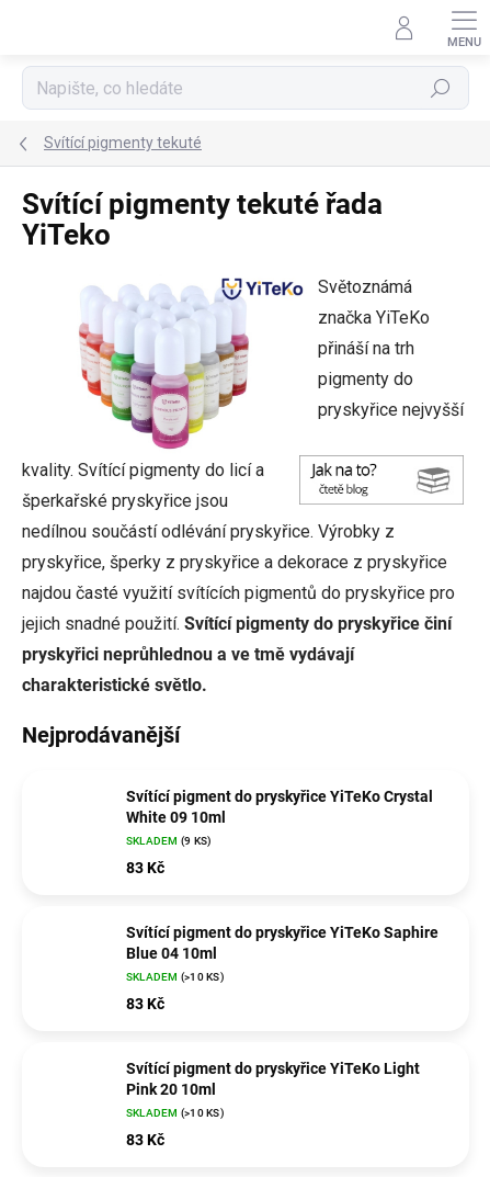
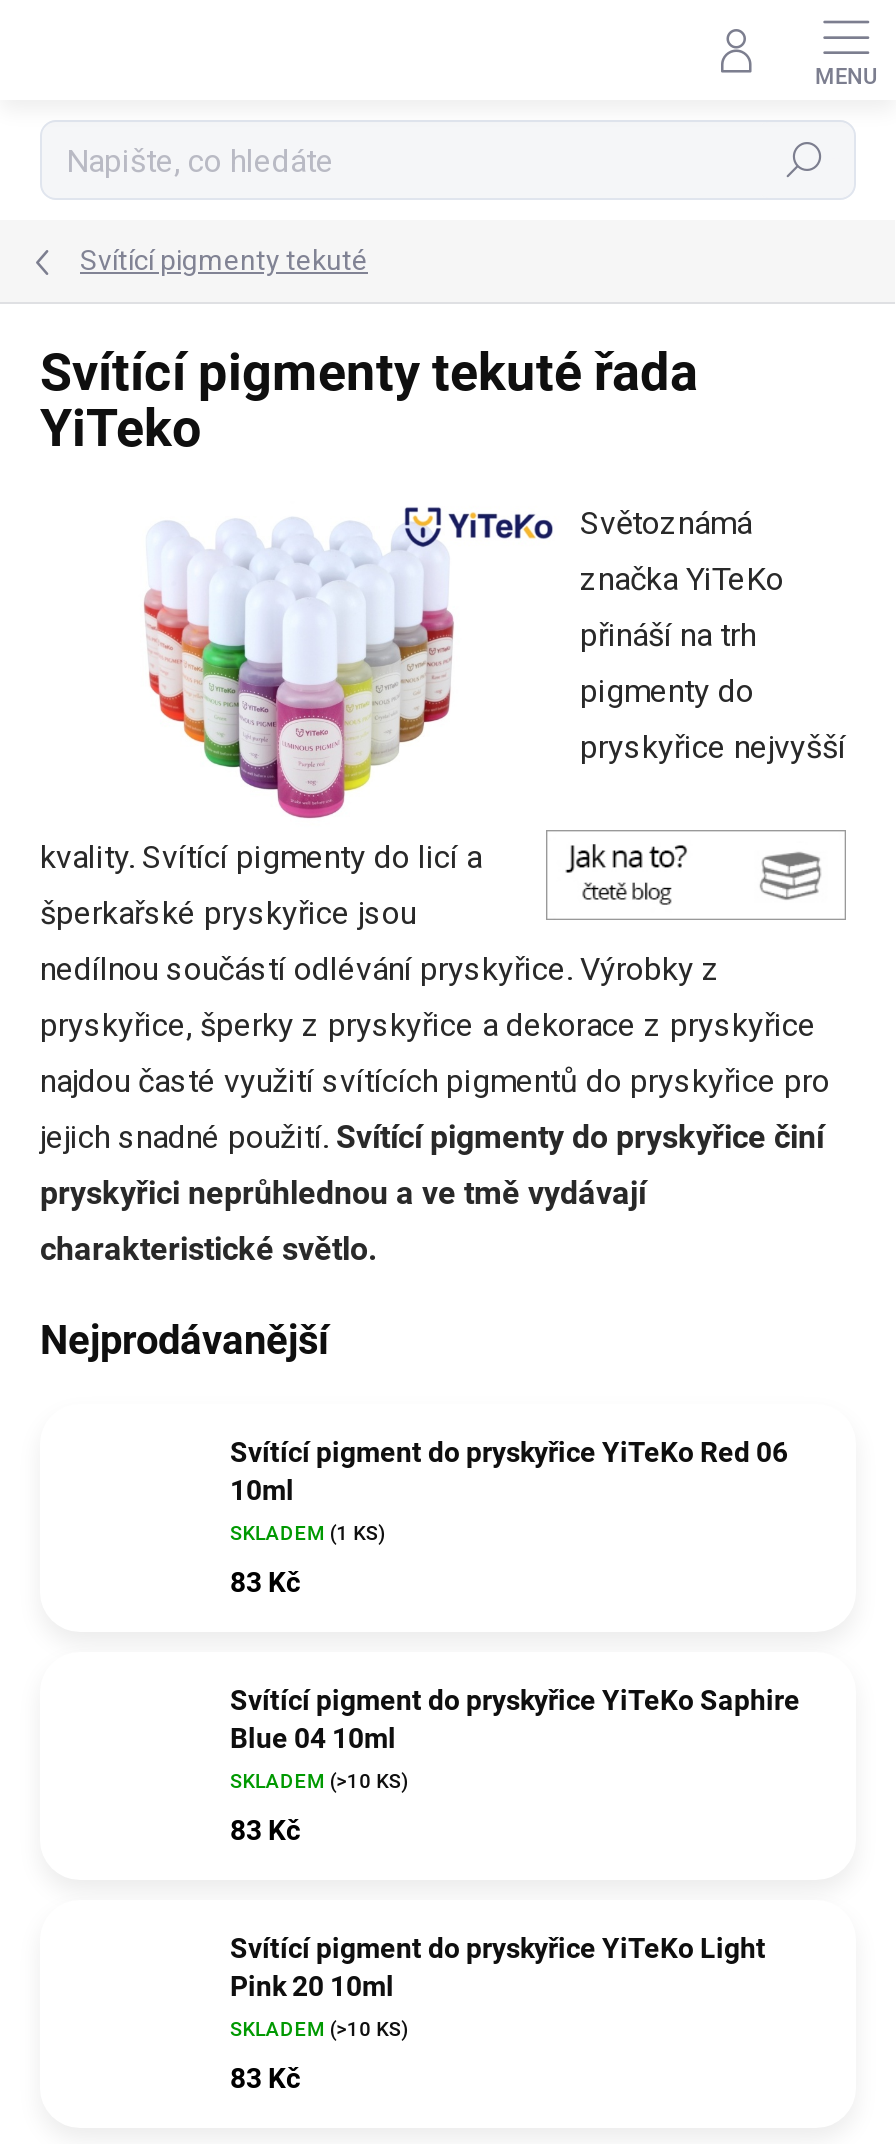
- Svítící pigment do pryskyřice YiTeKo Crystal
- White 09 10ml
+ Svítící pigment do pryskyřice YiTeKo Red 06
+ 10ml

- SKLADEM (9 KS)
+ SKLADEM (1 KS)
